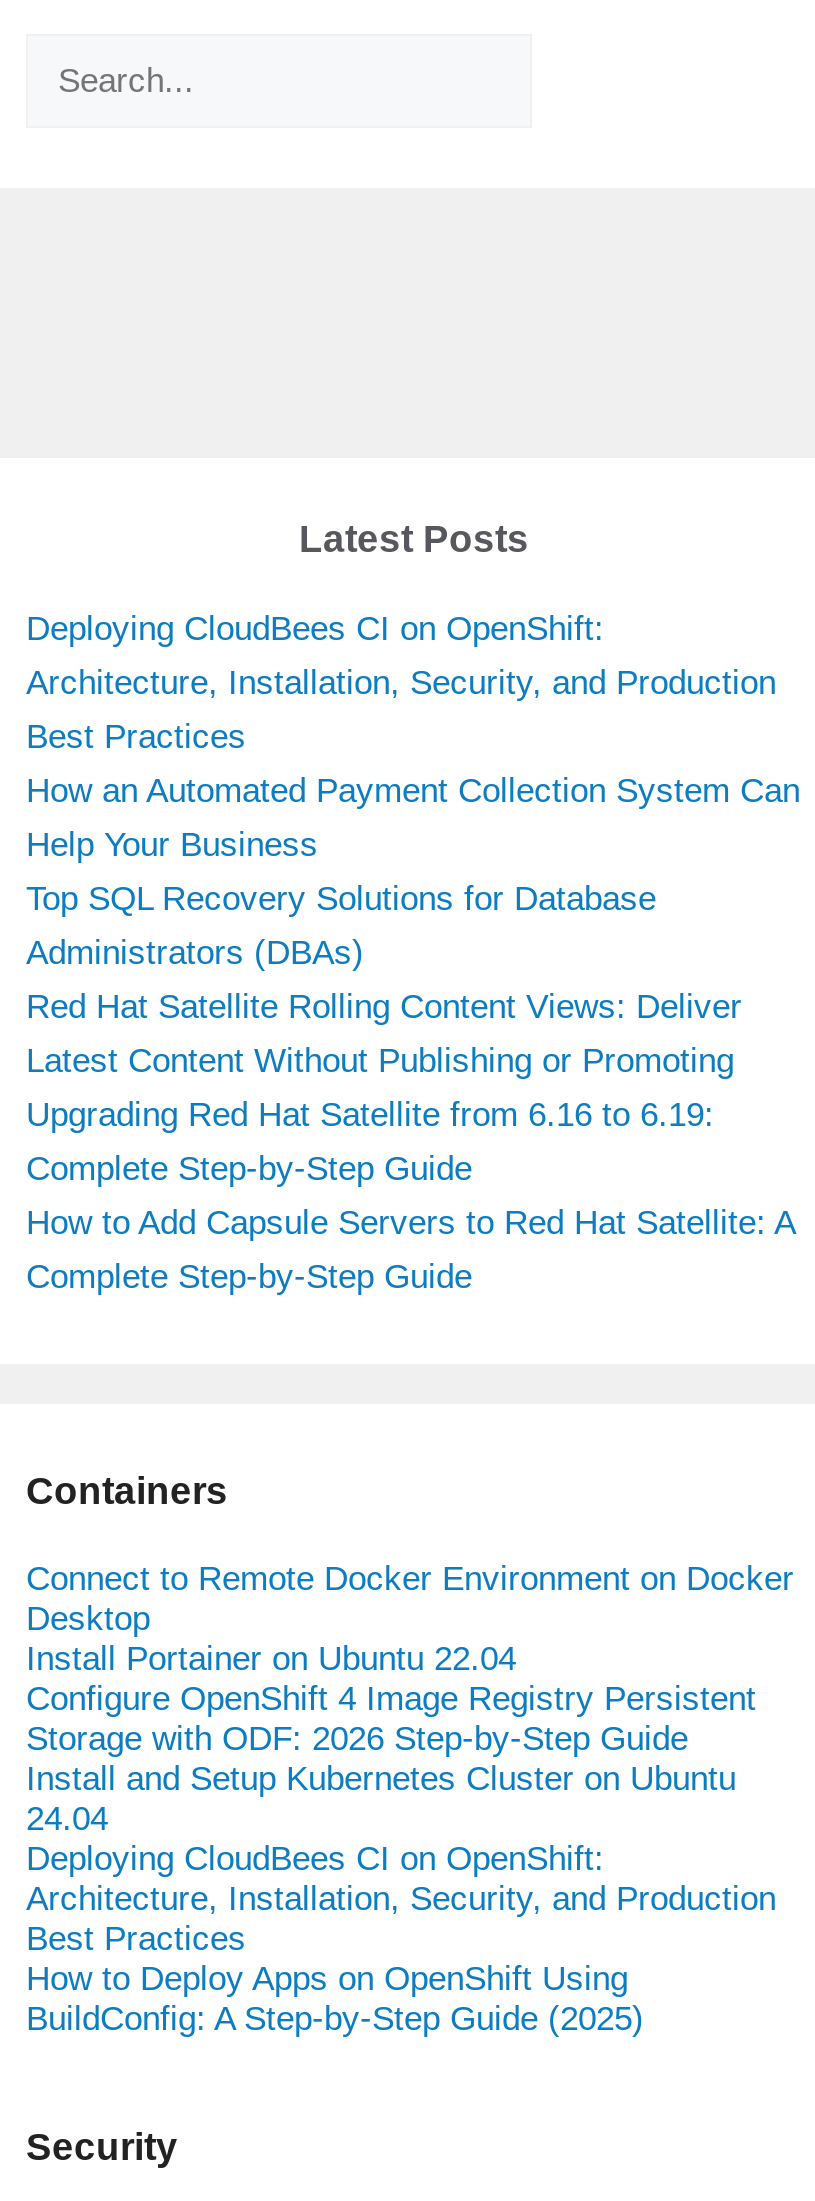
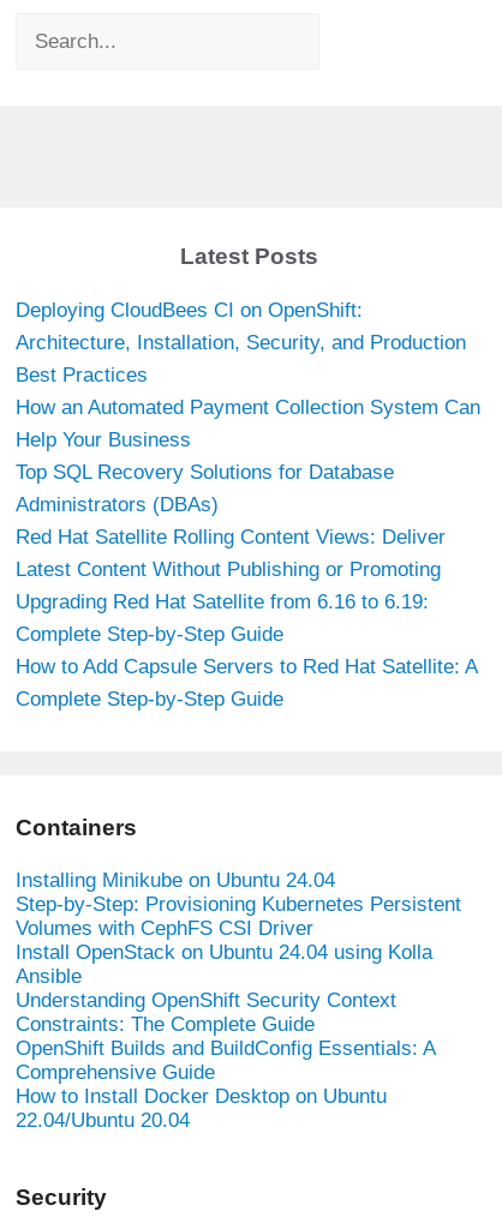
- Connect to Remote Docker Environment on Docker
- Desktop
- Install Portainer on Ubuntu 22.04
- Configure OpenShift 4 Image Registry Persistent
- Storage with ODF: 2026 Step-by-Step Guide
- Install and Setup Kubernetes Cluster on Ubuntu
- 24.04
- Deploying CloudBees CI on OpenShift:
- Architecture, Installation, Security, and Production
- Best Practices
- How to Deploy Apps on OpenShift Using
- BuildConfig: A Step-by-Step Guide (2025)
+ Installing Minikube on Ubuntu 24.04
+ Step-by-Step: Provisioning Kubernetes Persistent
+ Volumes with CephFS CSI Driver
+ Install OpenStack on Ubuntu 24.04 using Kolla
+ Ansible
+ Understanding OpenShift Security Context
+ Constraints: The Complete Guide
+ OpenShift Builds and BuildConfig Essentials: A
+ Comprehensive Guide
+ How to Install Docker Desktop on Ubuntu
+ 22.04/Ubuntu 20.04
